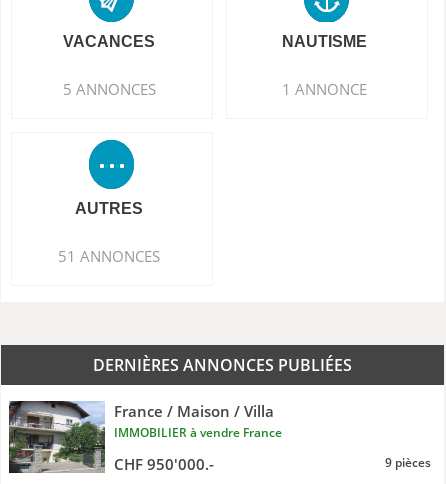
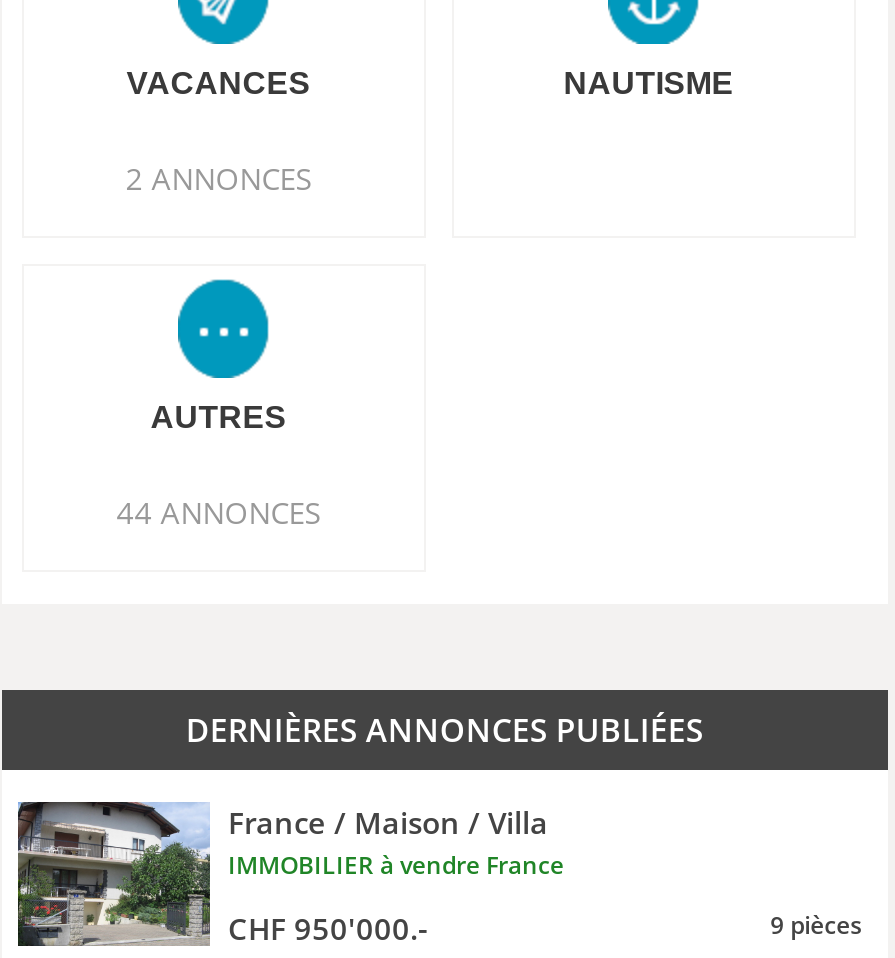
- 5 ANNONCES
+ 2 ANNONCES

- 1 ANNONCE

- 51 ANNONCES
+ 44 ANNONCES
